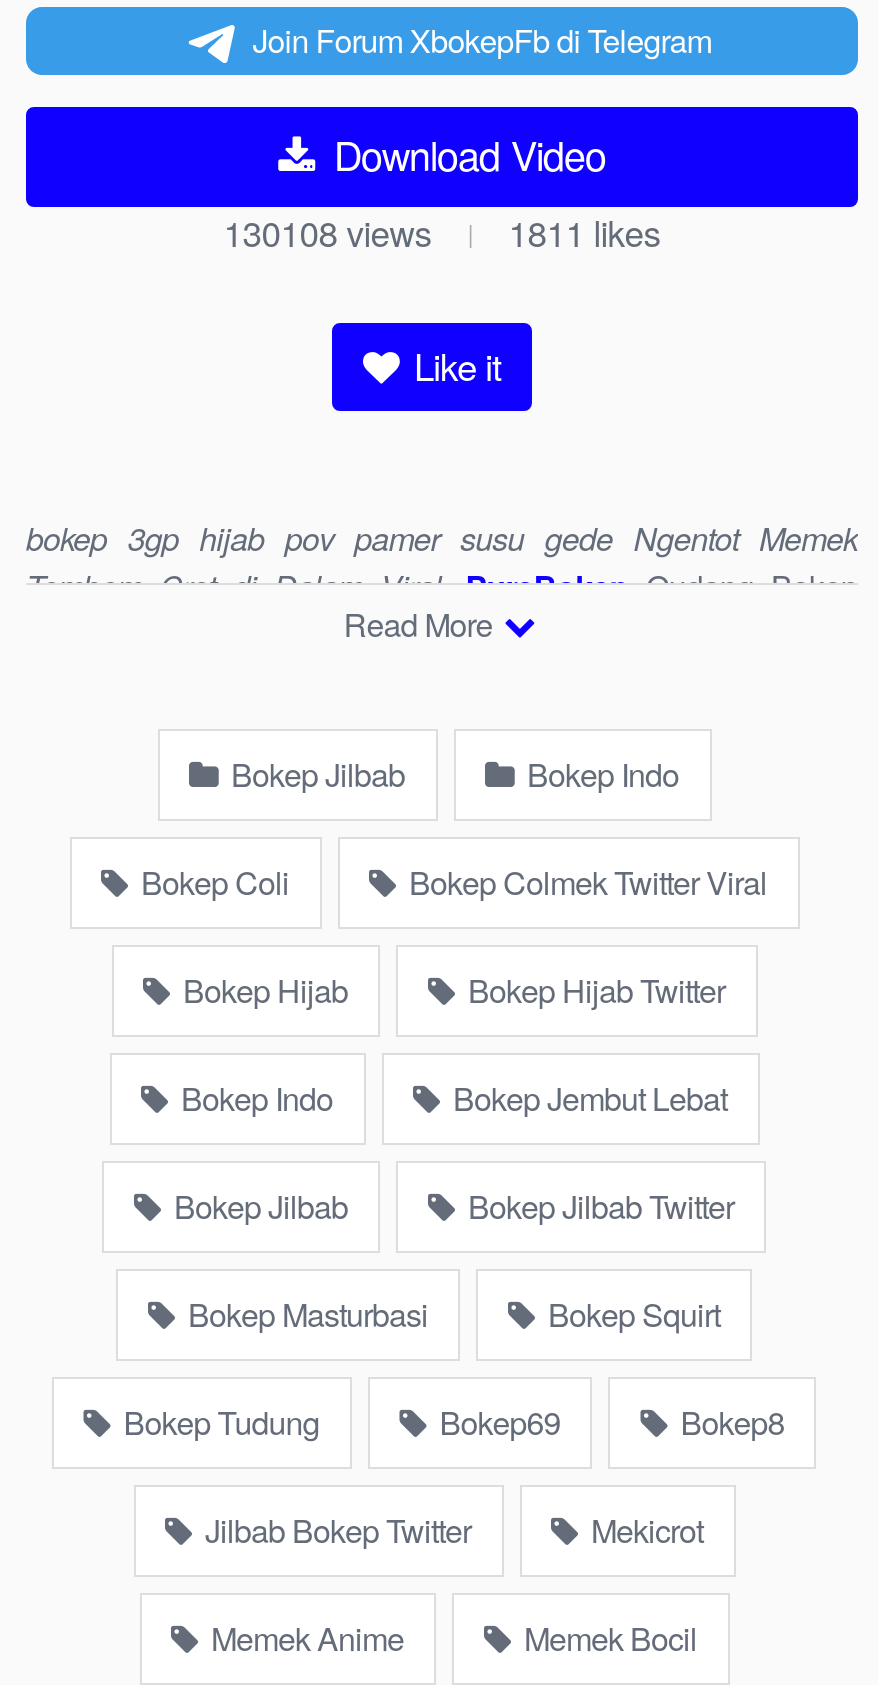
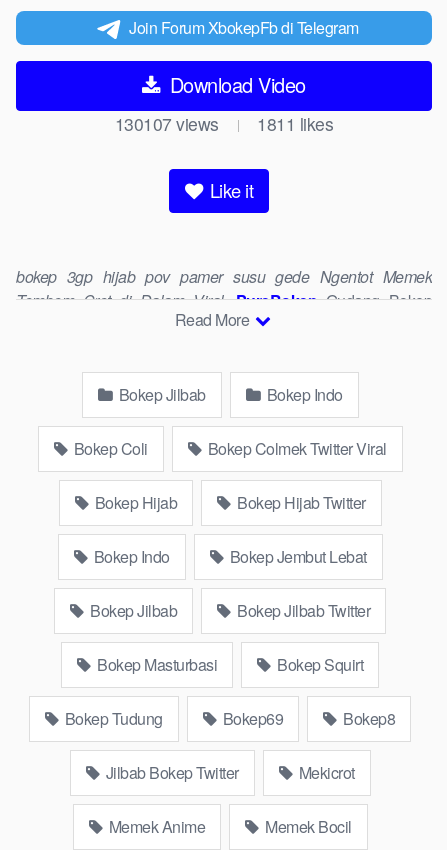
- 130108views
+ 130107views
